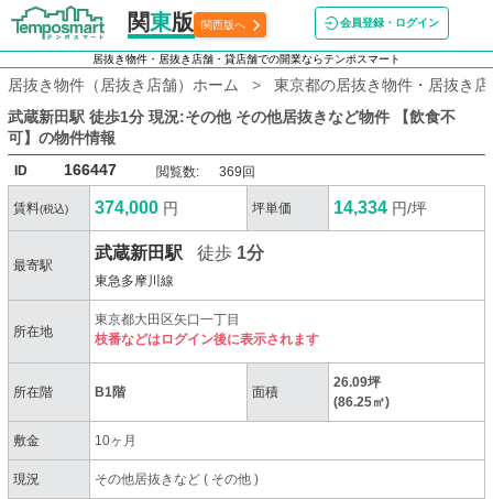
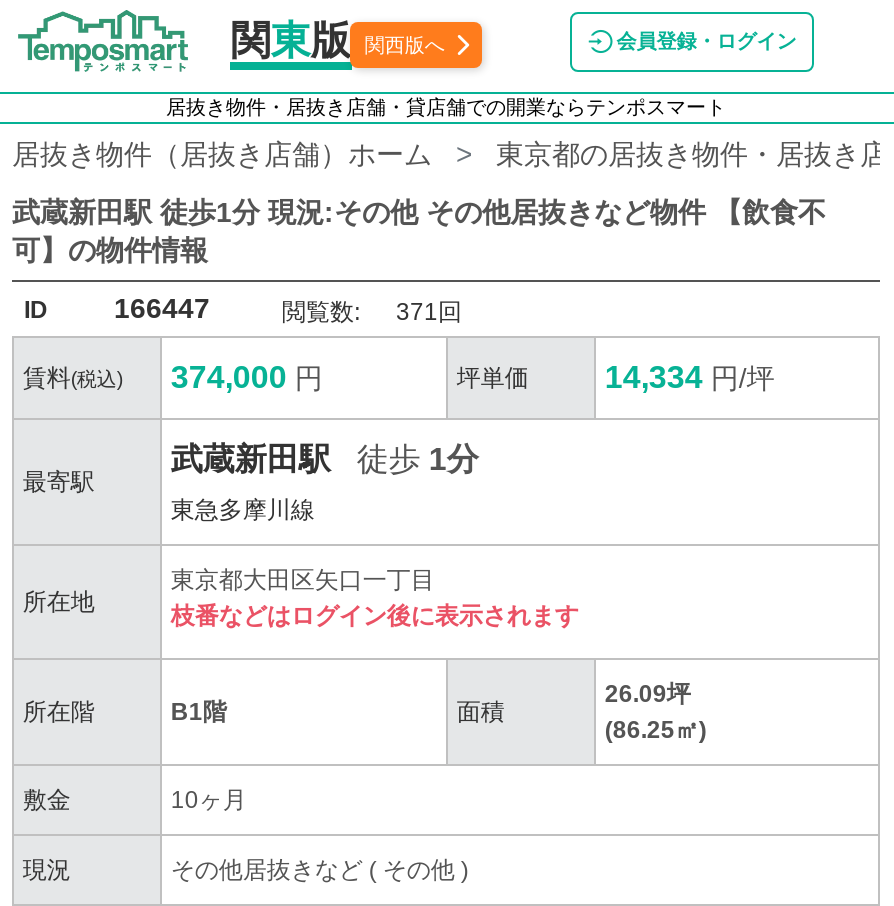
- 閲覧数: 369回
+ 閲覧数: 371回
